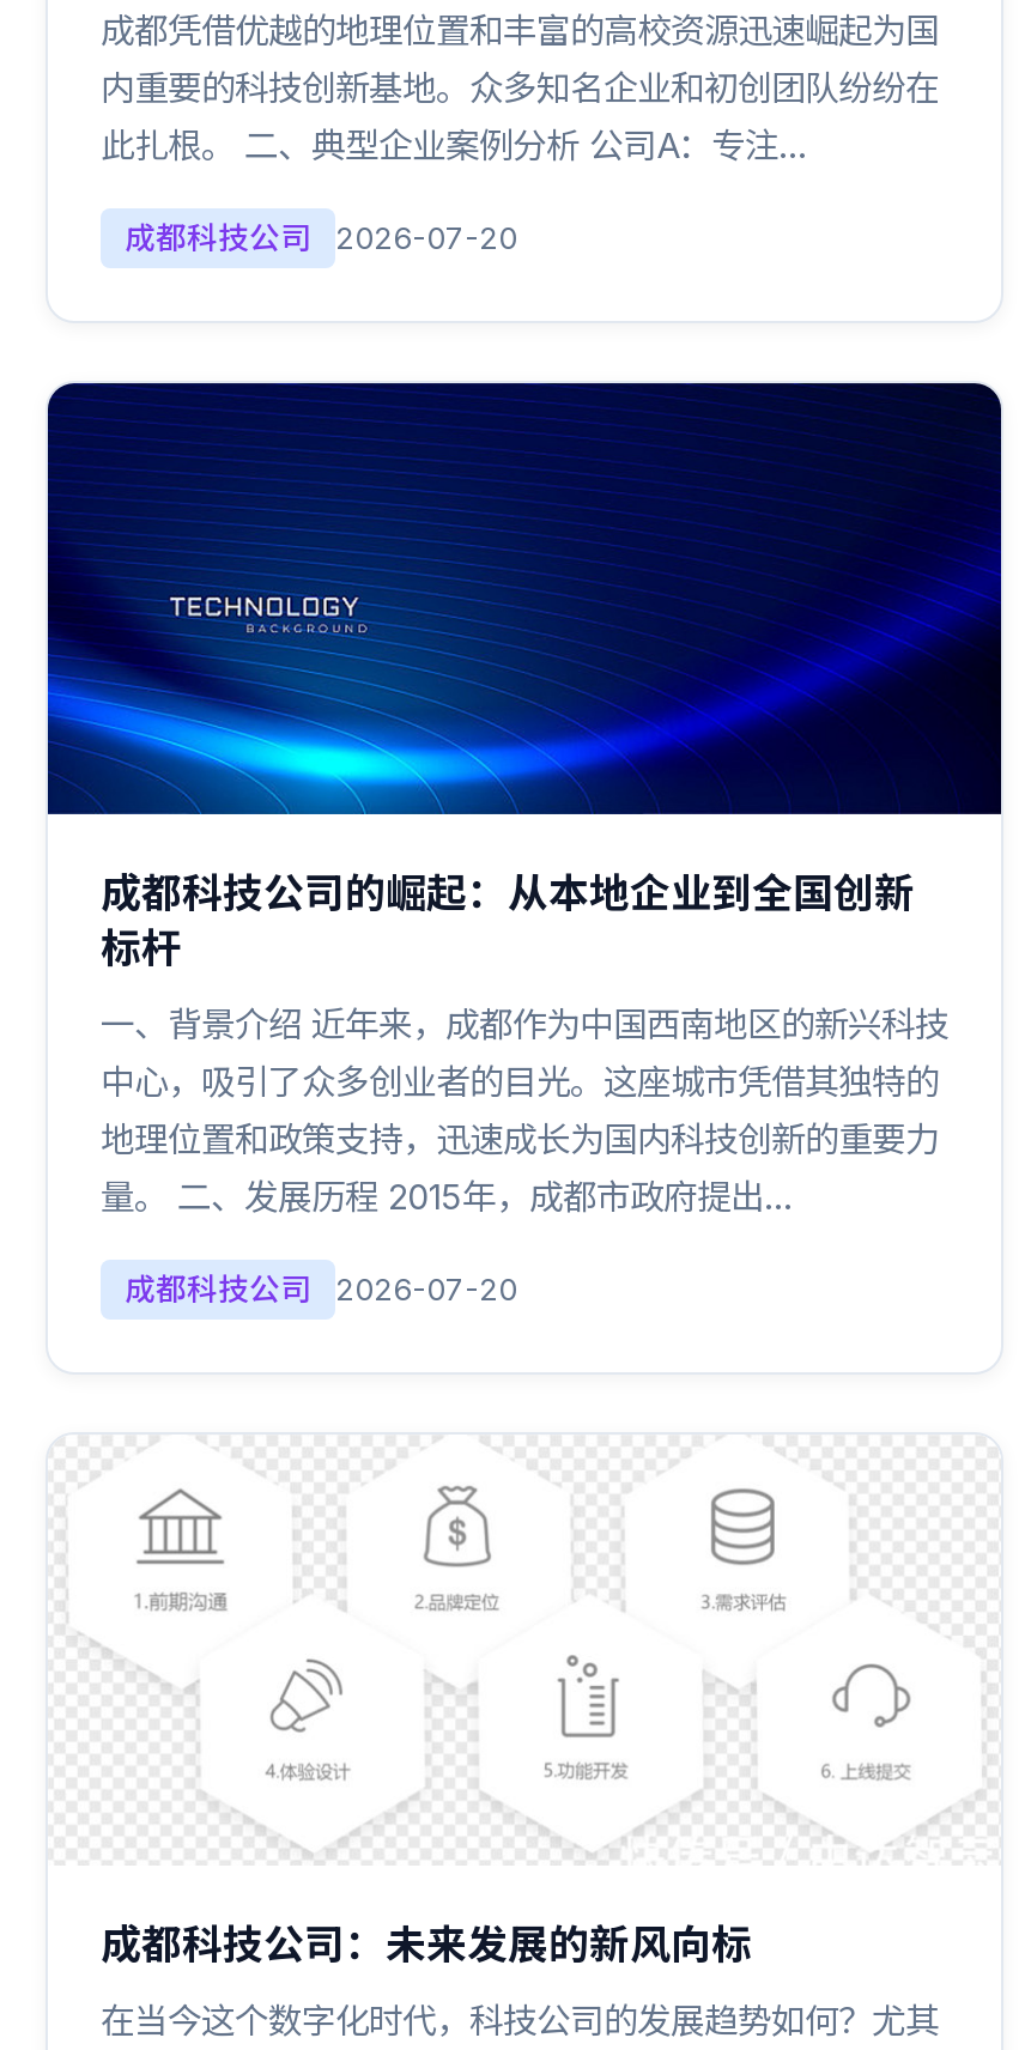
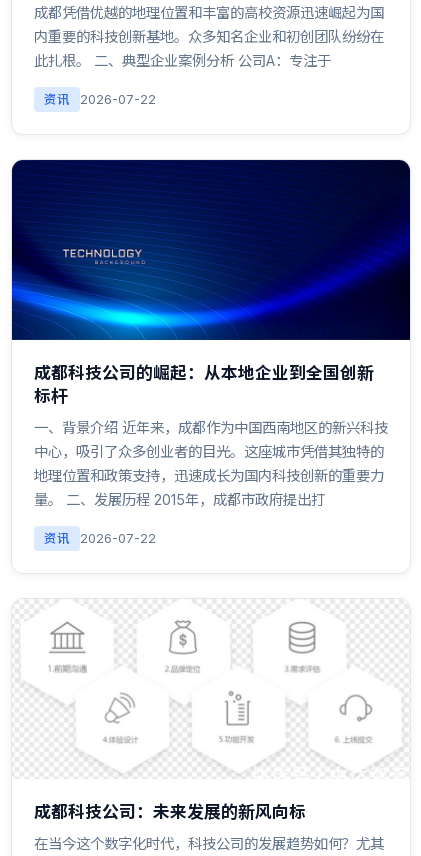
- 此扎根。 二、典型企业案例分析 公司A：专注…
+ 此扎根。 二、典型企业案例分析 公司A：专注于

- 成都科技公司
- 2026-07-20
+ 资讯
+ 2026-07-22

- 量。 二、发展历程 2015年，成都市政府提出…
+ 量。 二、发展历程 2015年，成都市政府提出打

- 成都科技公司
- 2026-07-20
+ 资讯
+ 2026-07-22
